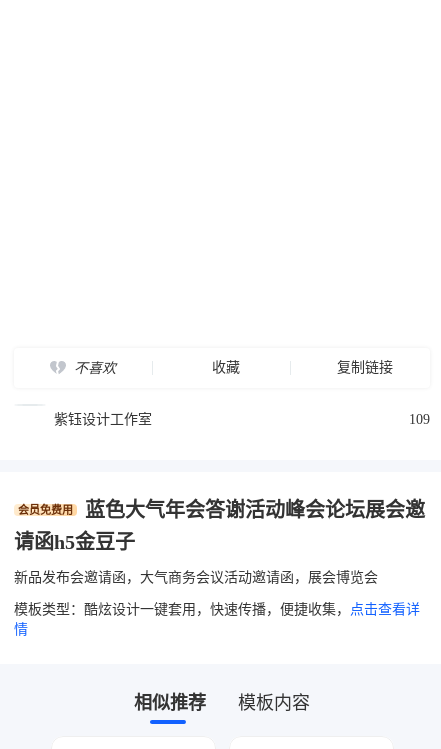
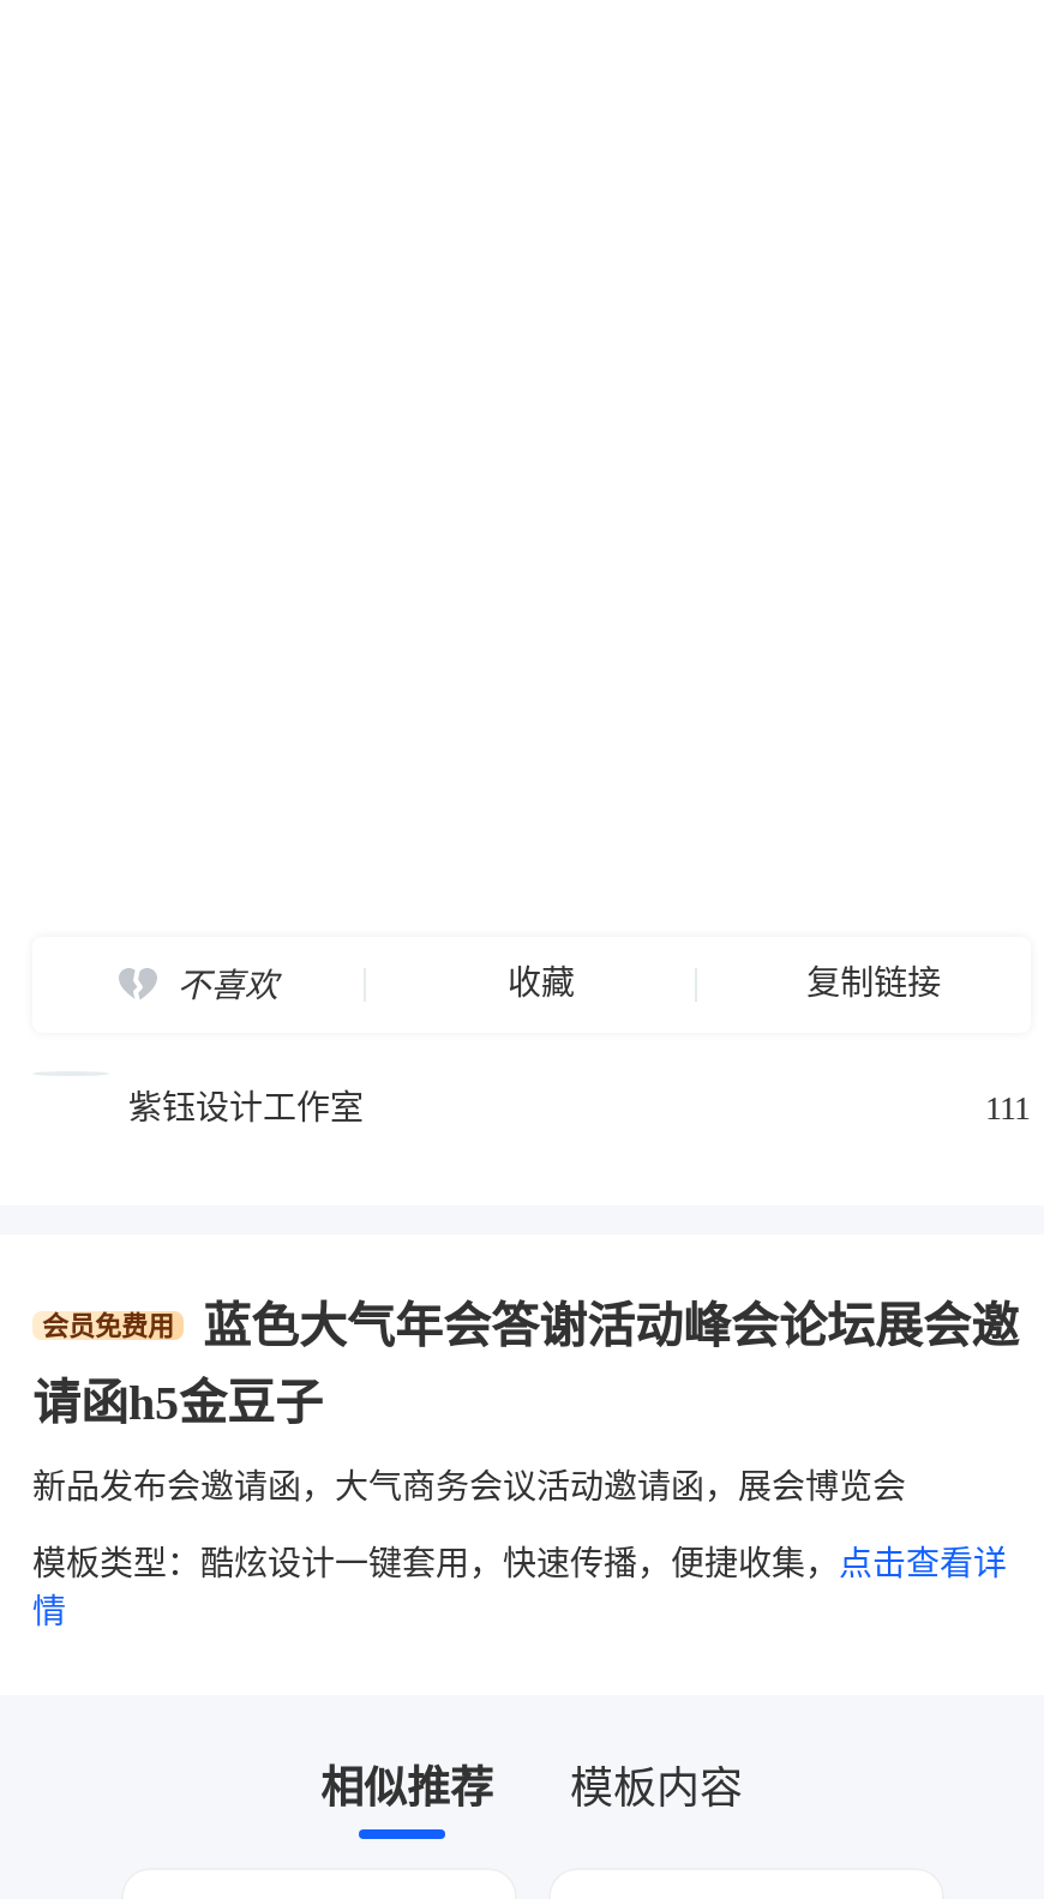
- 109
+ 111
